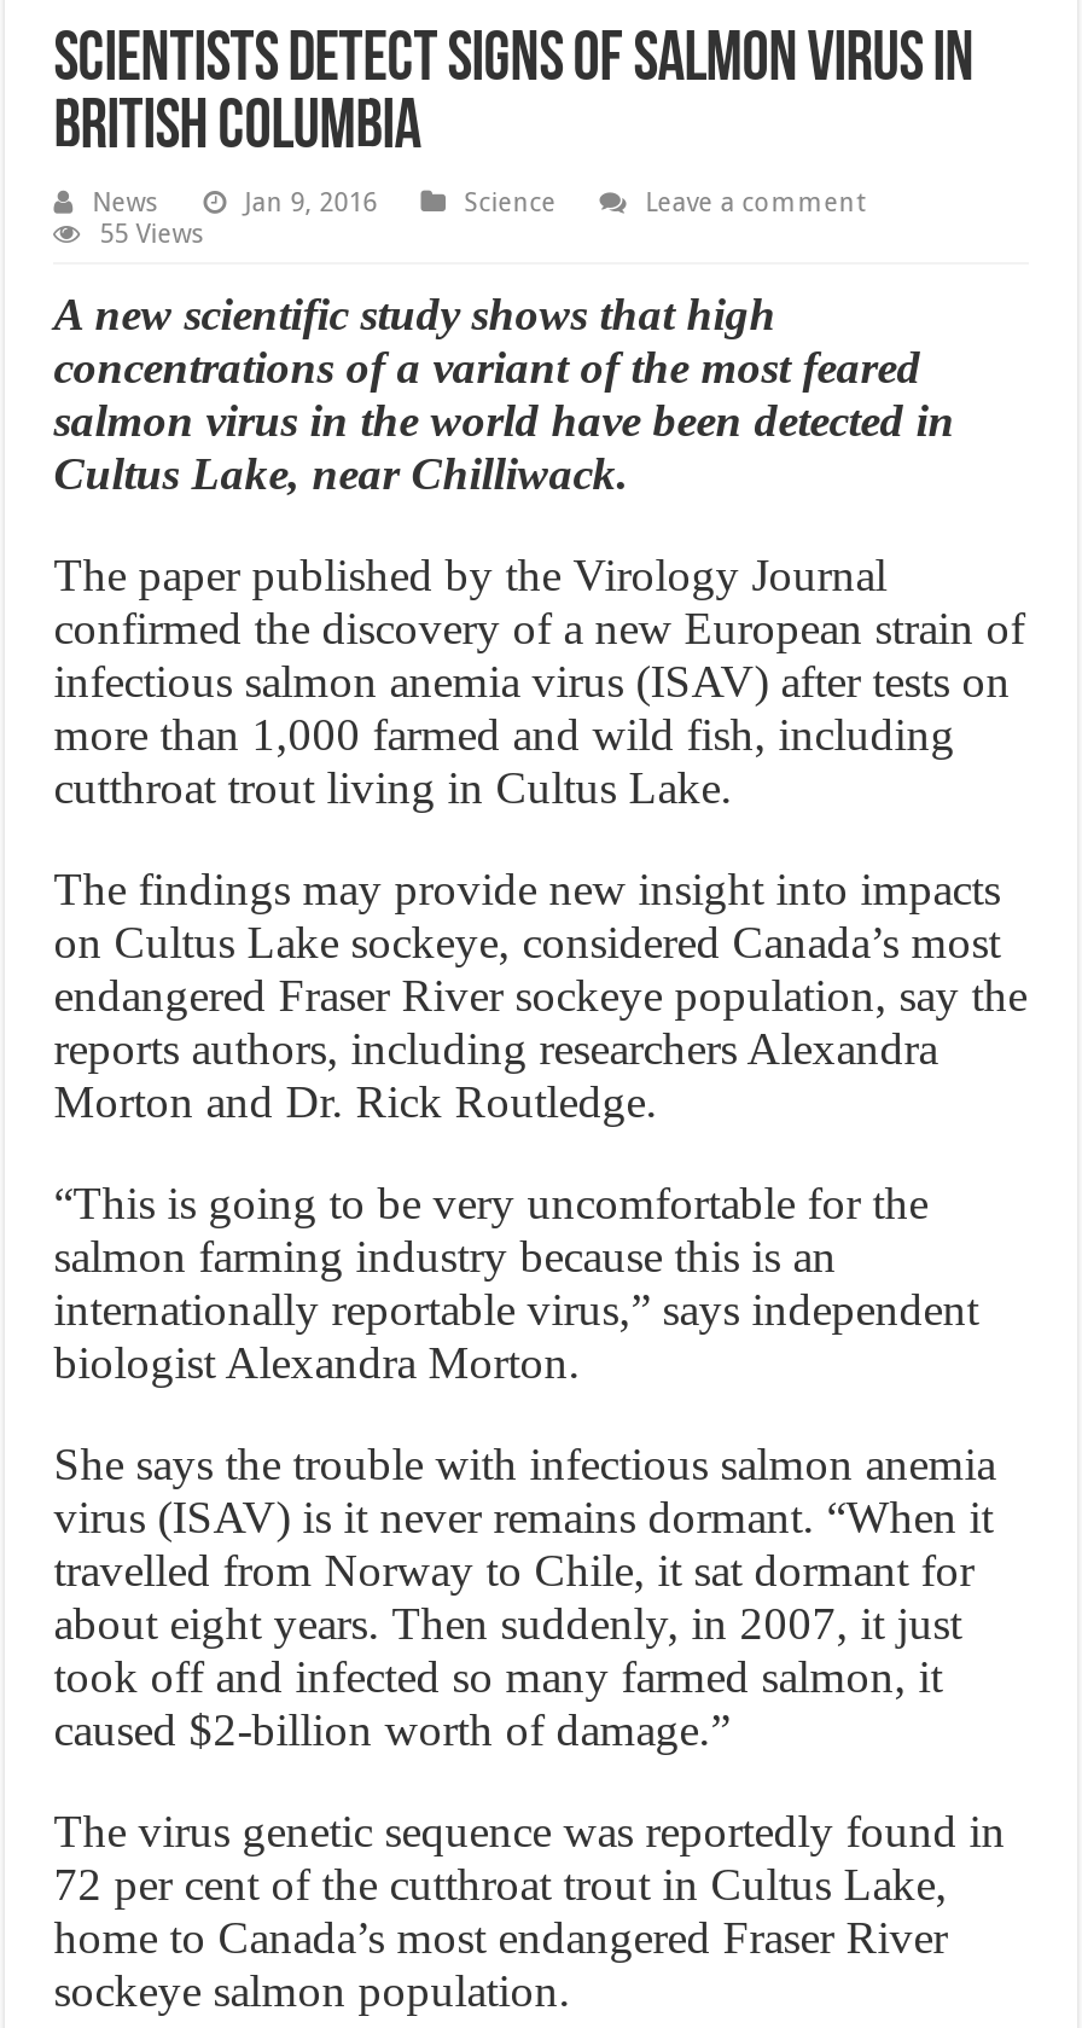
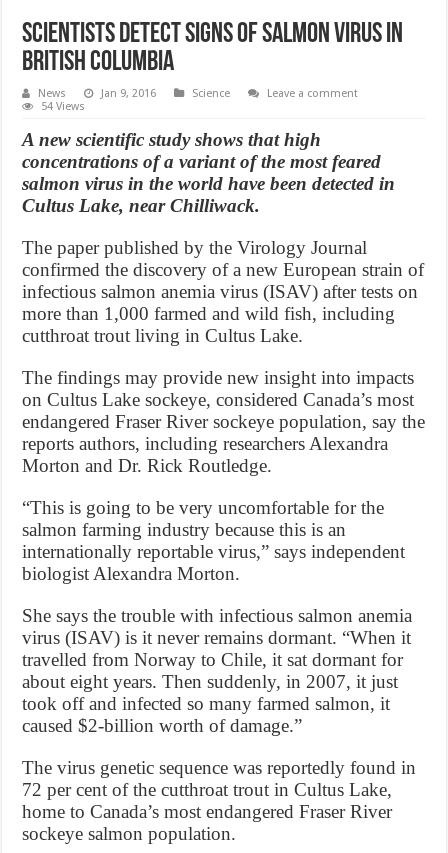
- 55 Views
+ 54 Views
